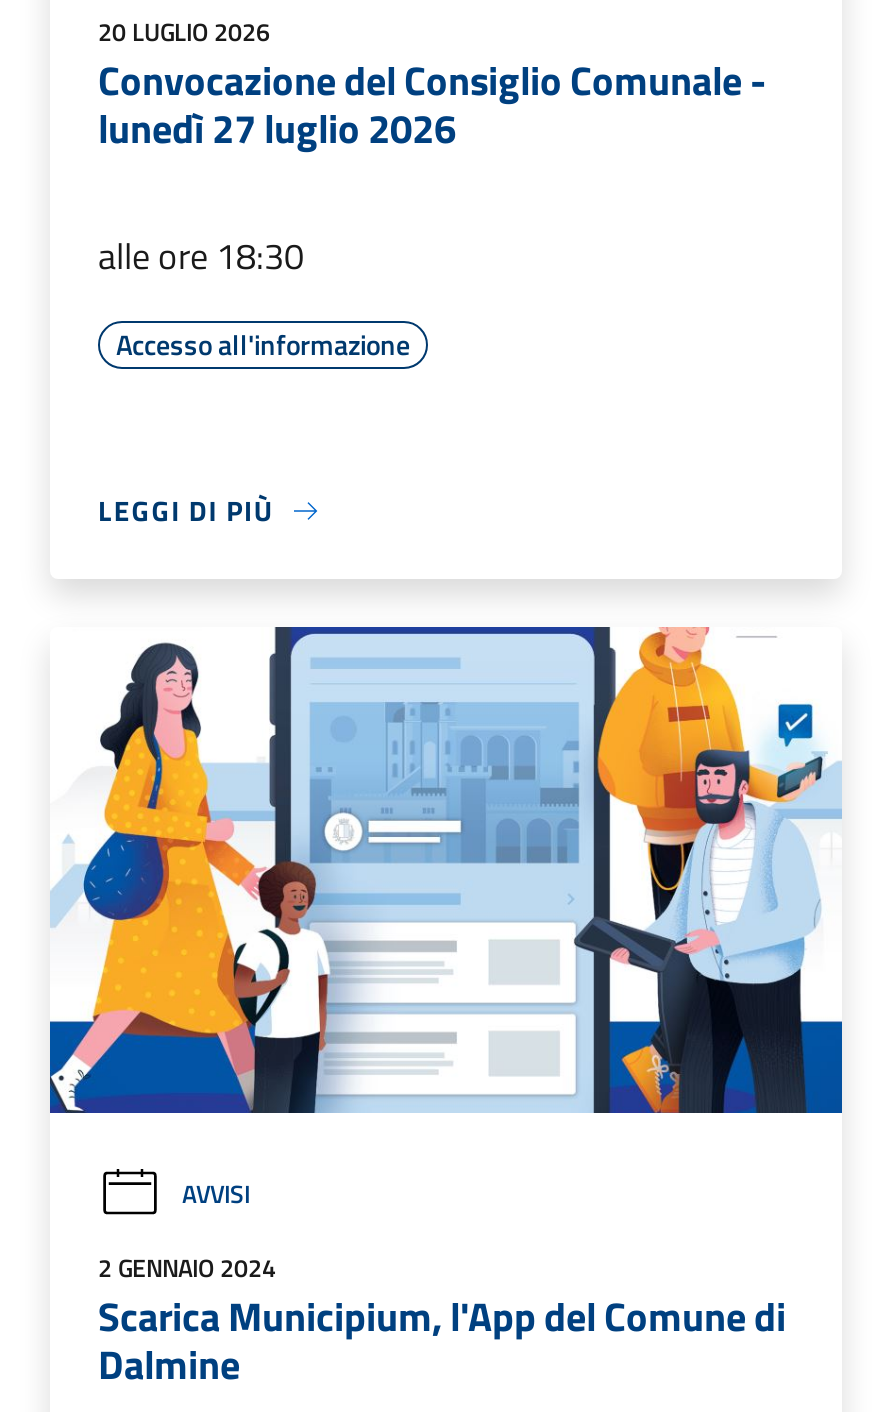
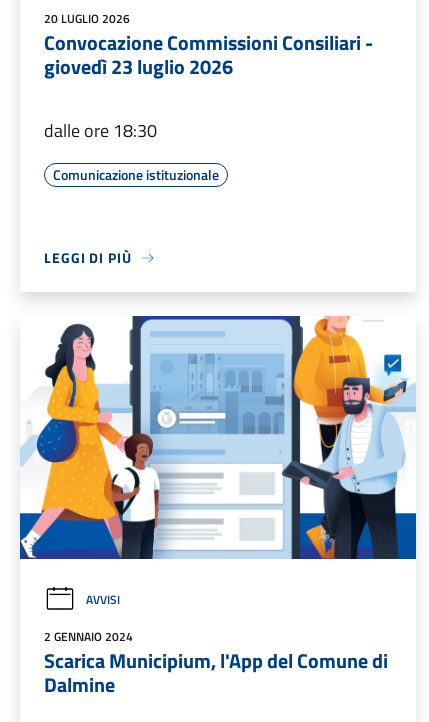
- Convocazione del Consiglio Comunale -
- lunedì 27 luglio 2026
+ Convocazione Commissioni Consiliari -
+ giovedì 23 luglio 2026

- alle ore 18:30
+ dalle ore 18:30

- Accesso all'informazione
+ Comunicazione istituzionale
